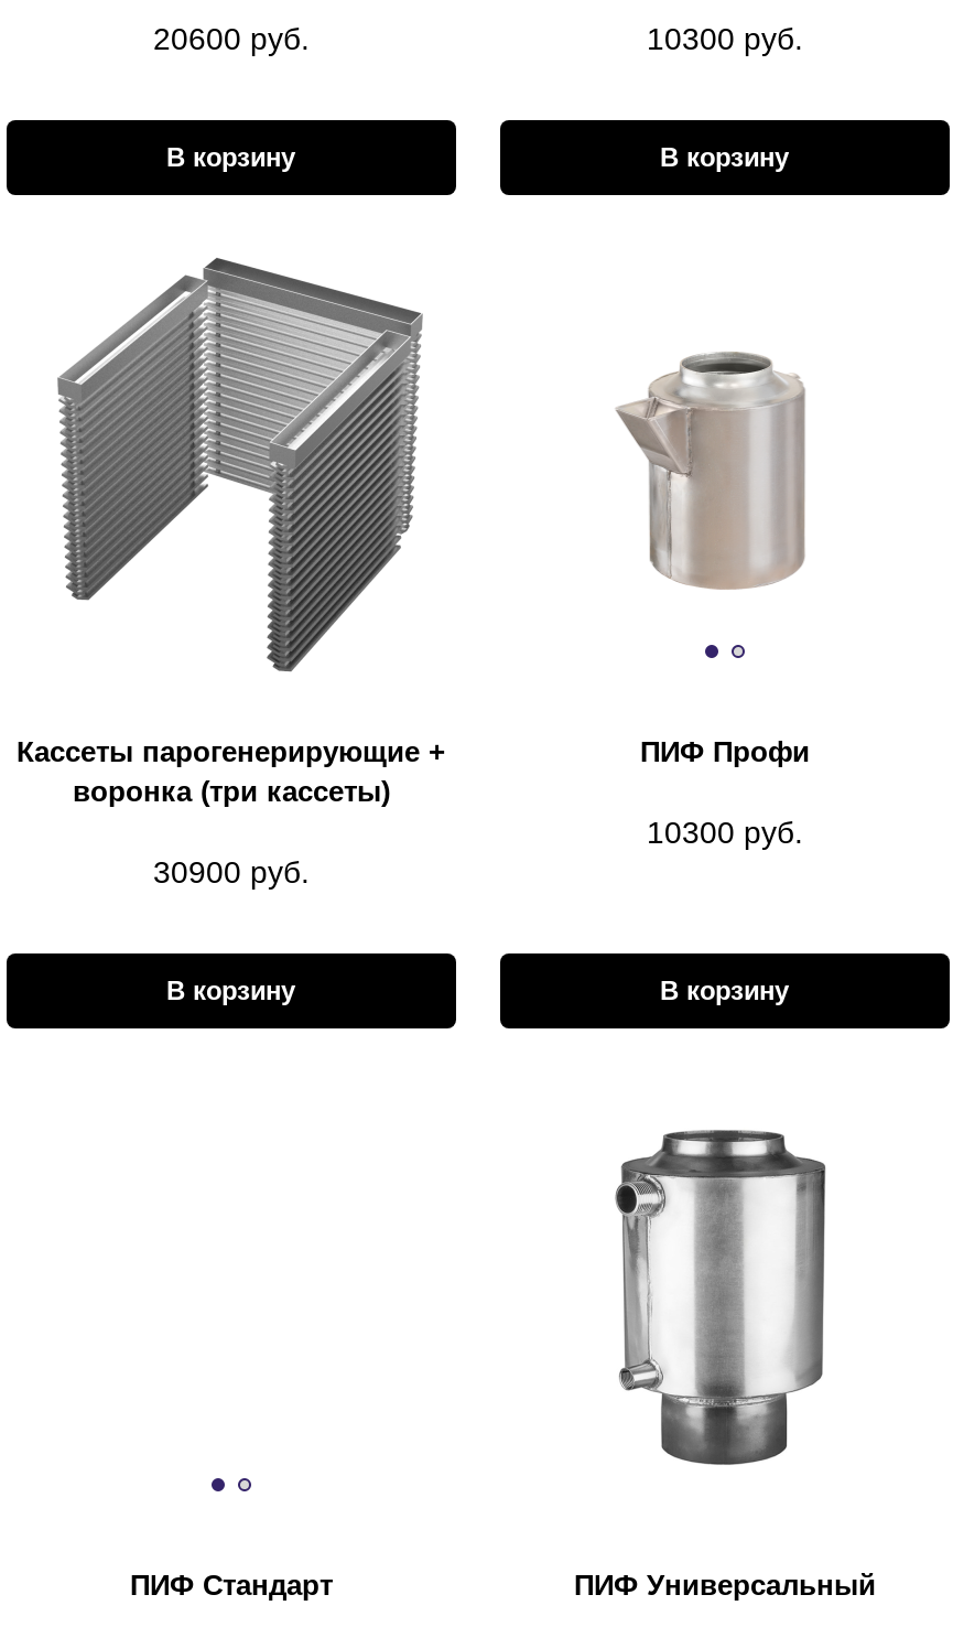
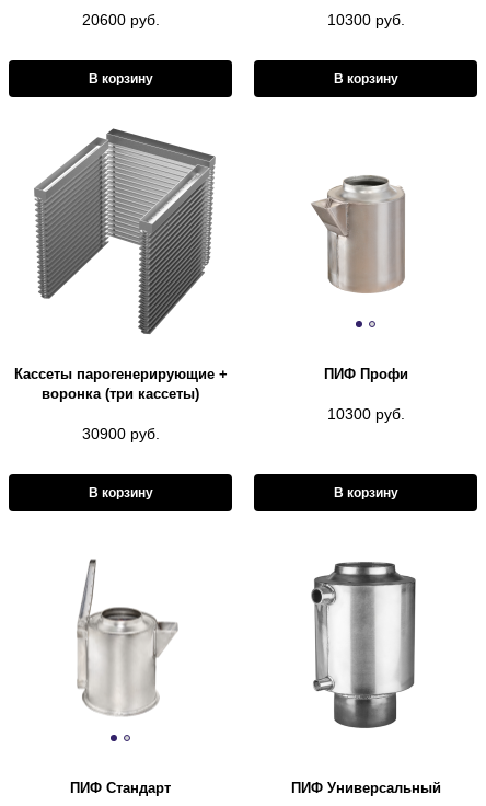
+ [image]
